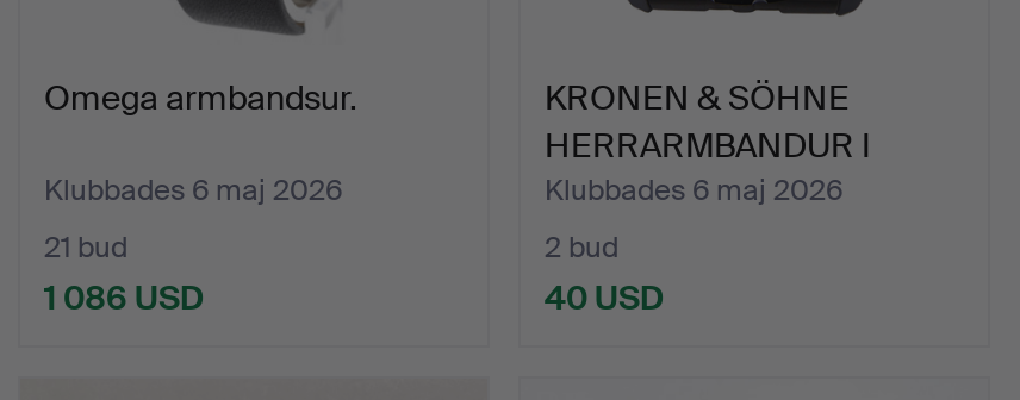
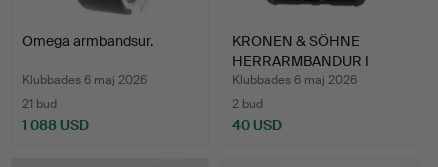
- 1 086 USD
+ 1 088 USD
